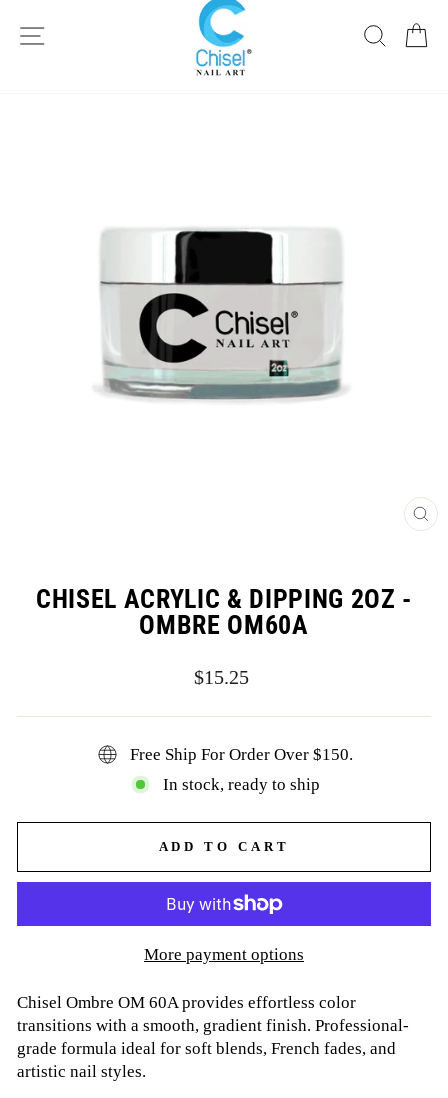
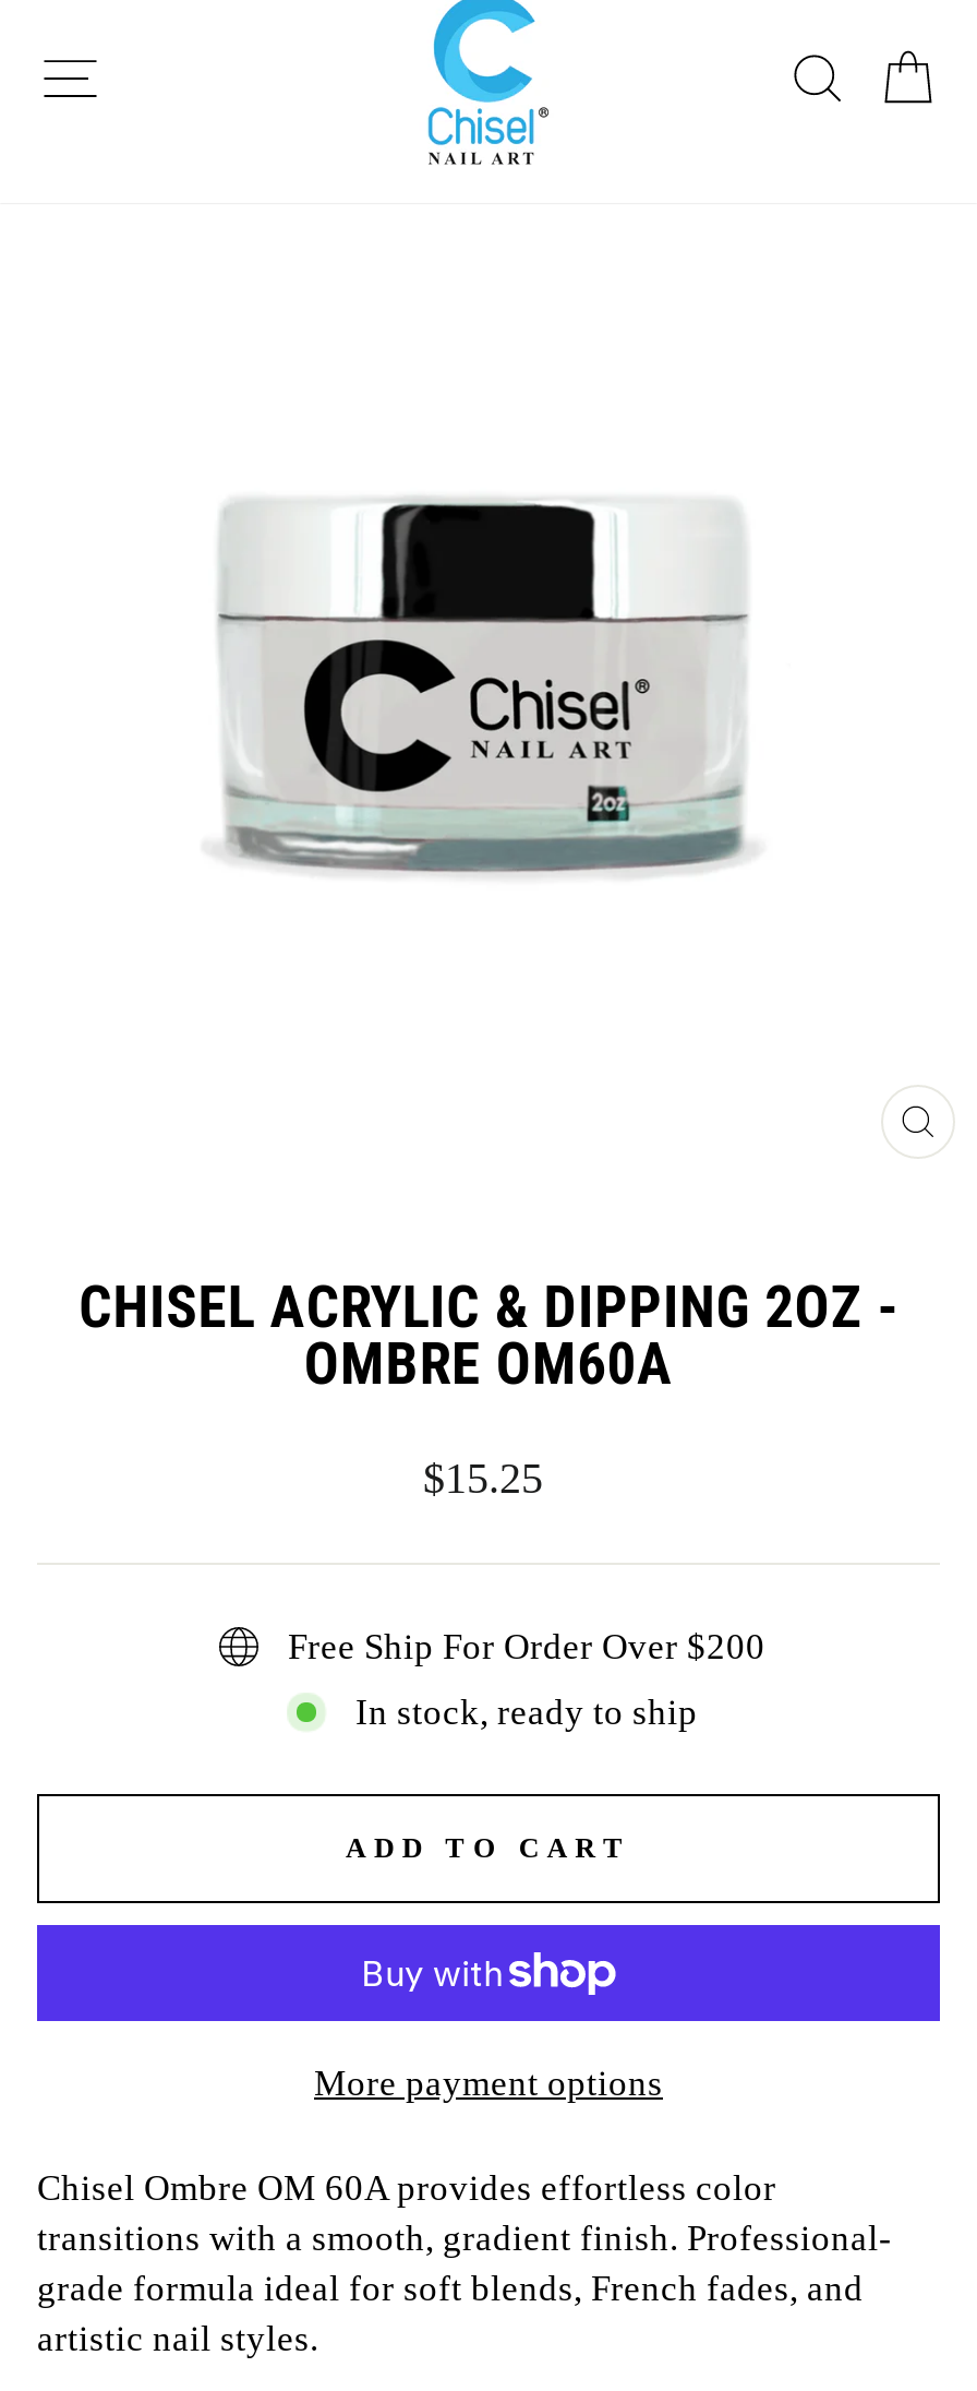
- Free Ship For Order Over $150.
+ Free Ship For Order Over $200
